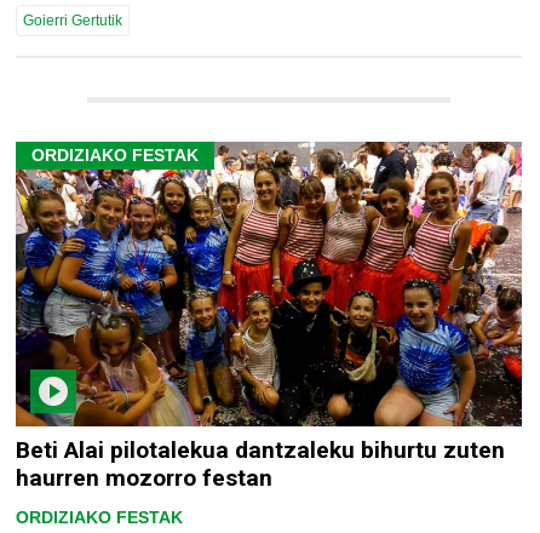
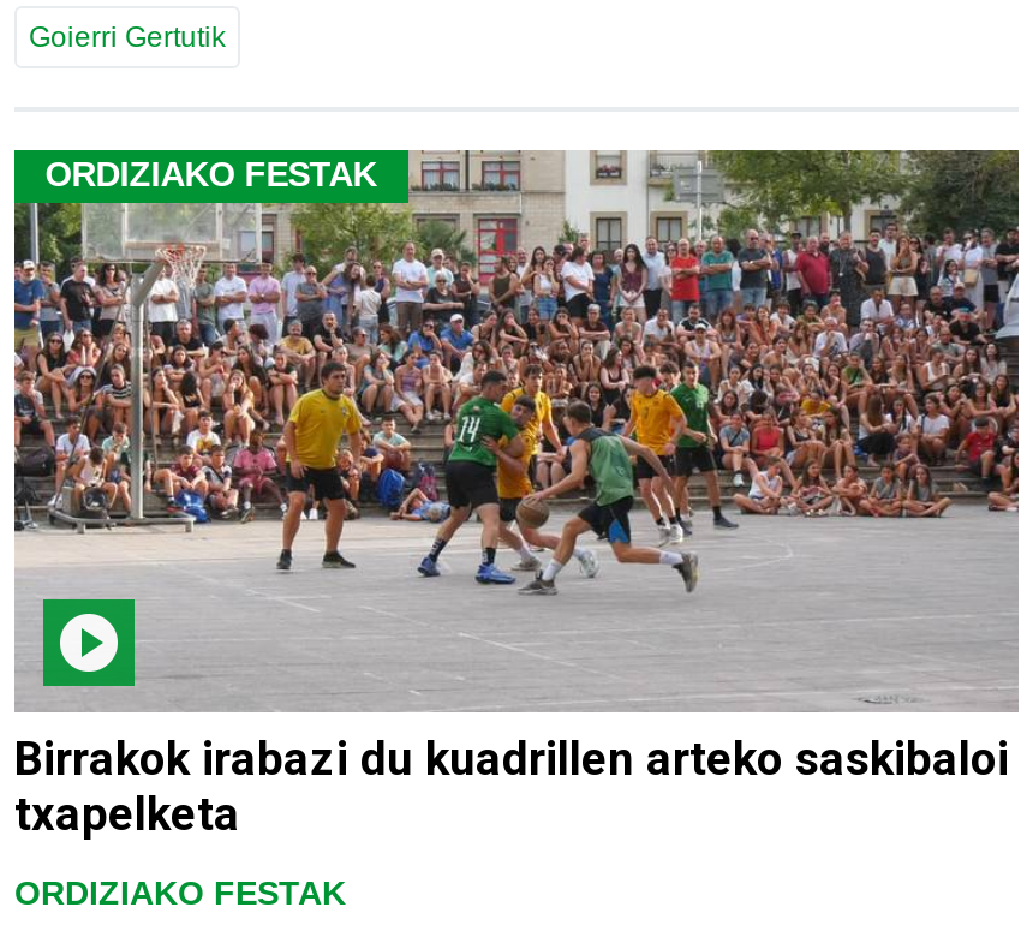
- [image]
- Beti Alai pilotalekua dantzaleku bihurtu zuten
- haurren mozorro festan
+ [image]
+ Birrakok irabazi du kuadrillen arteko saskibaloi
+ txapelketa
